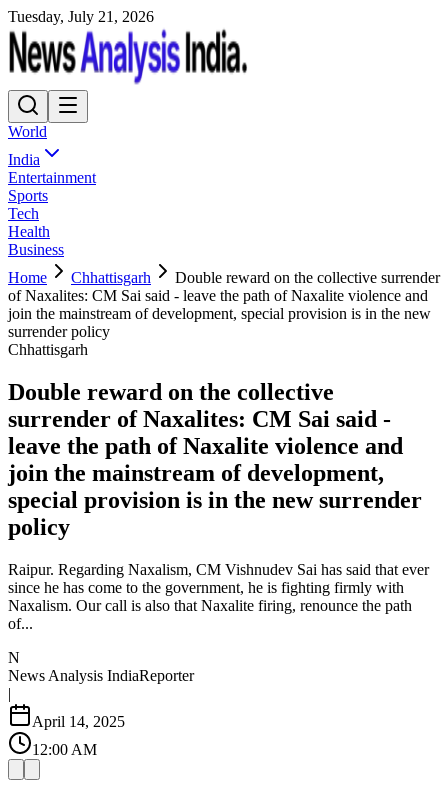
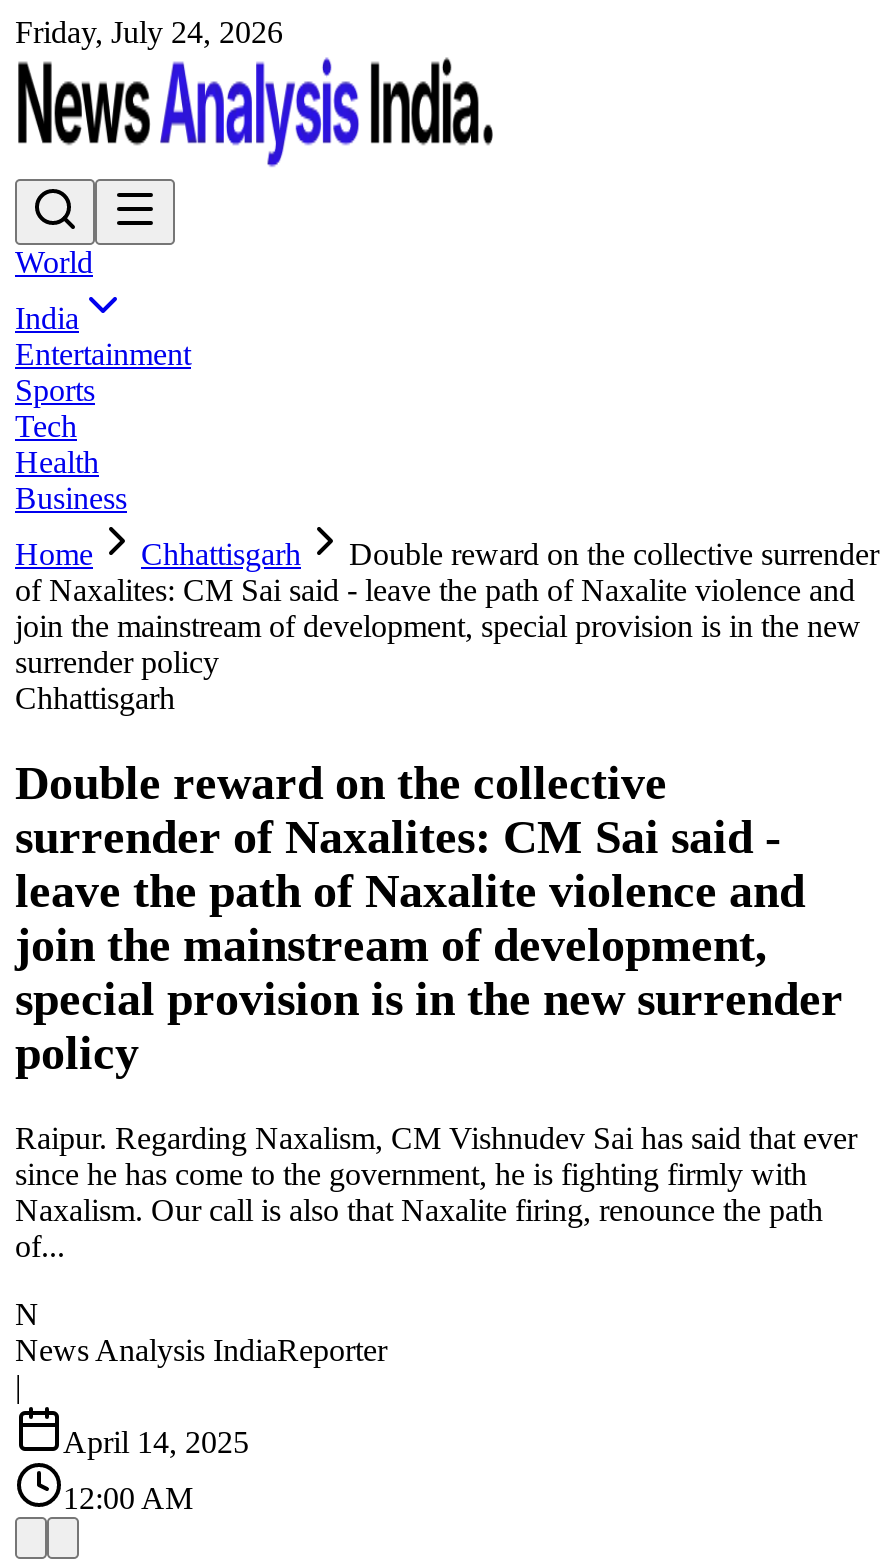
- Tuesday, July 21, 2026
+ Friday, July 24, 2026
